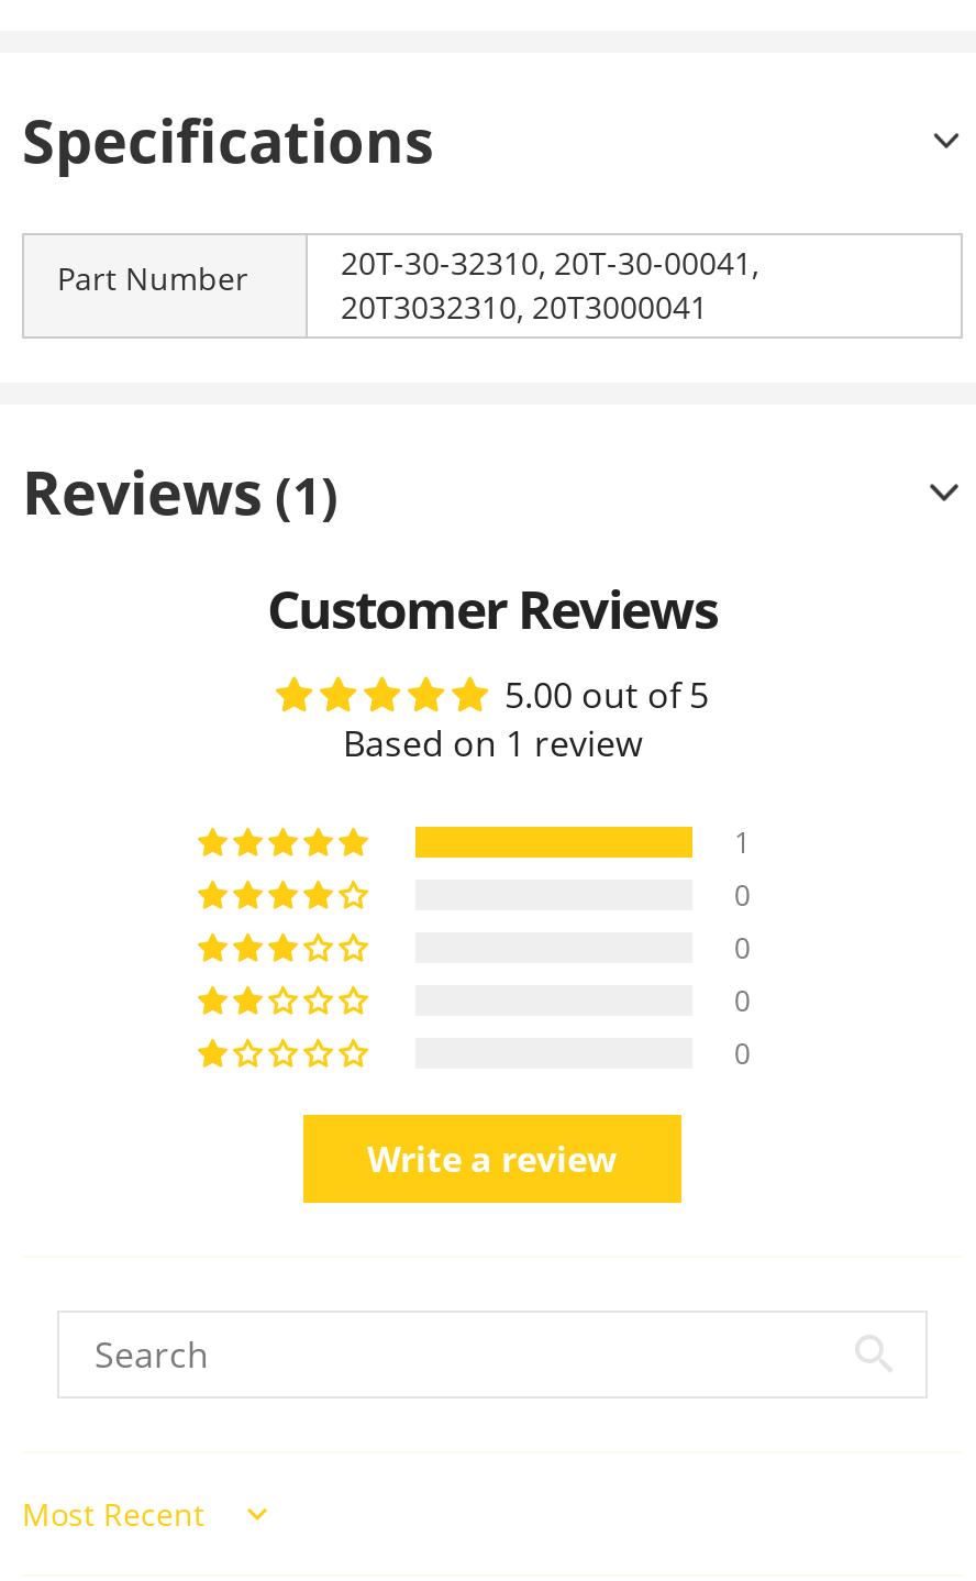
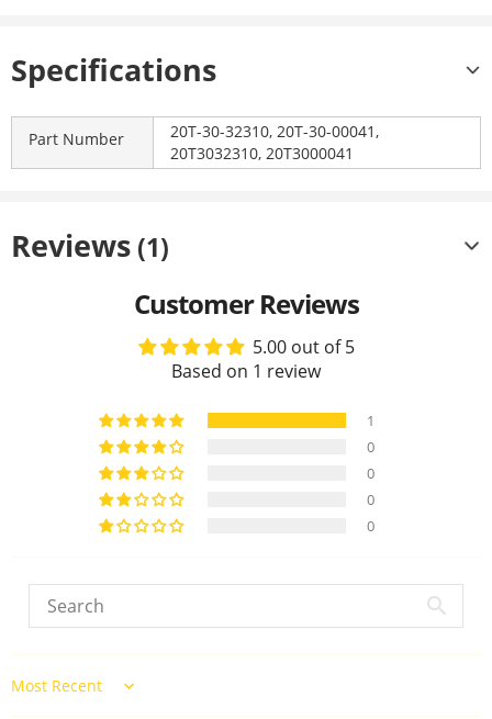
- Write a review
